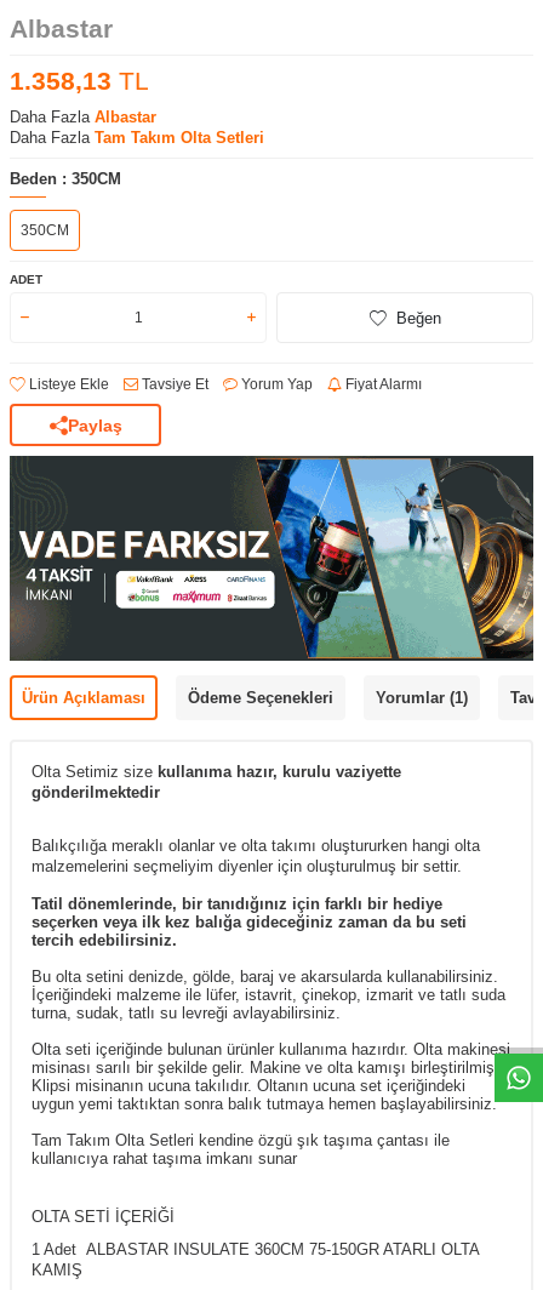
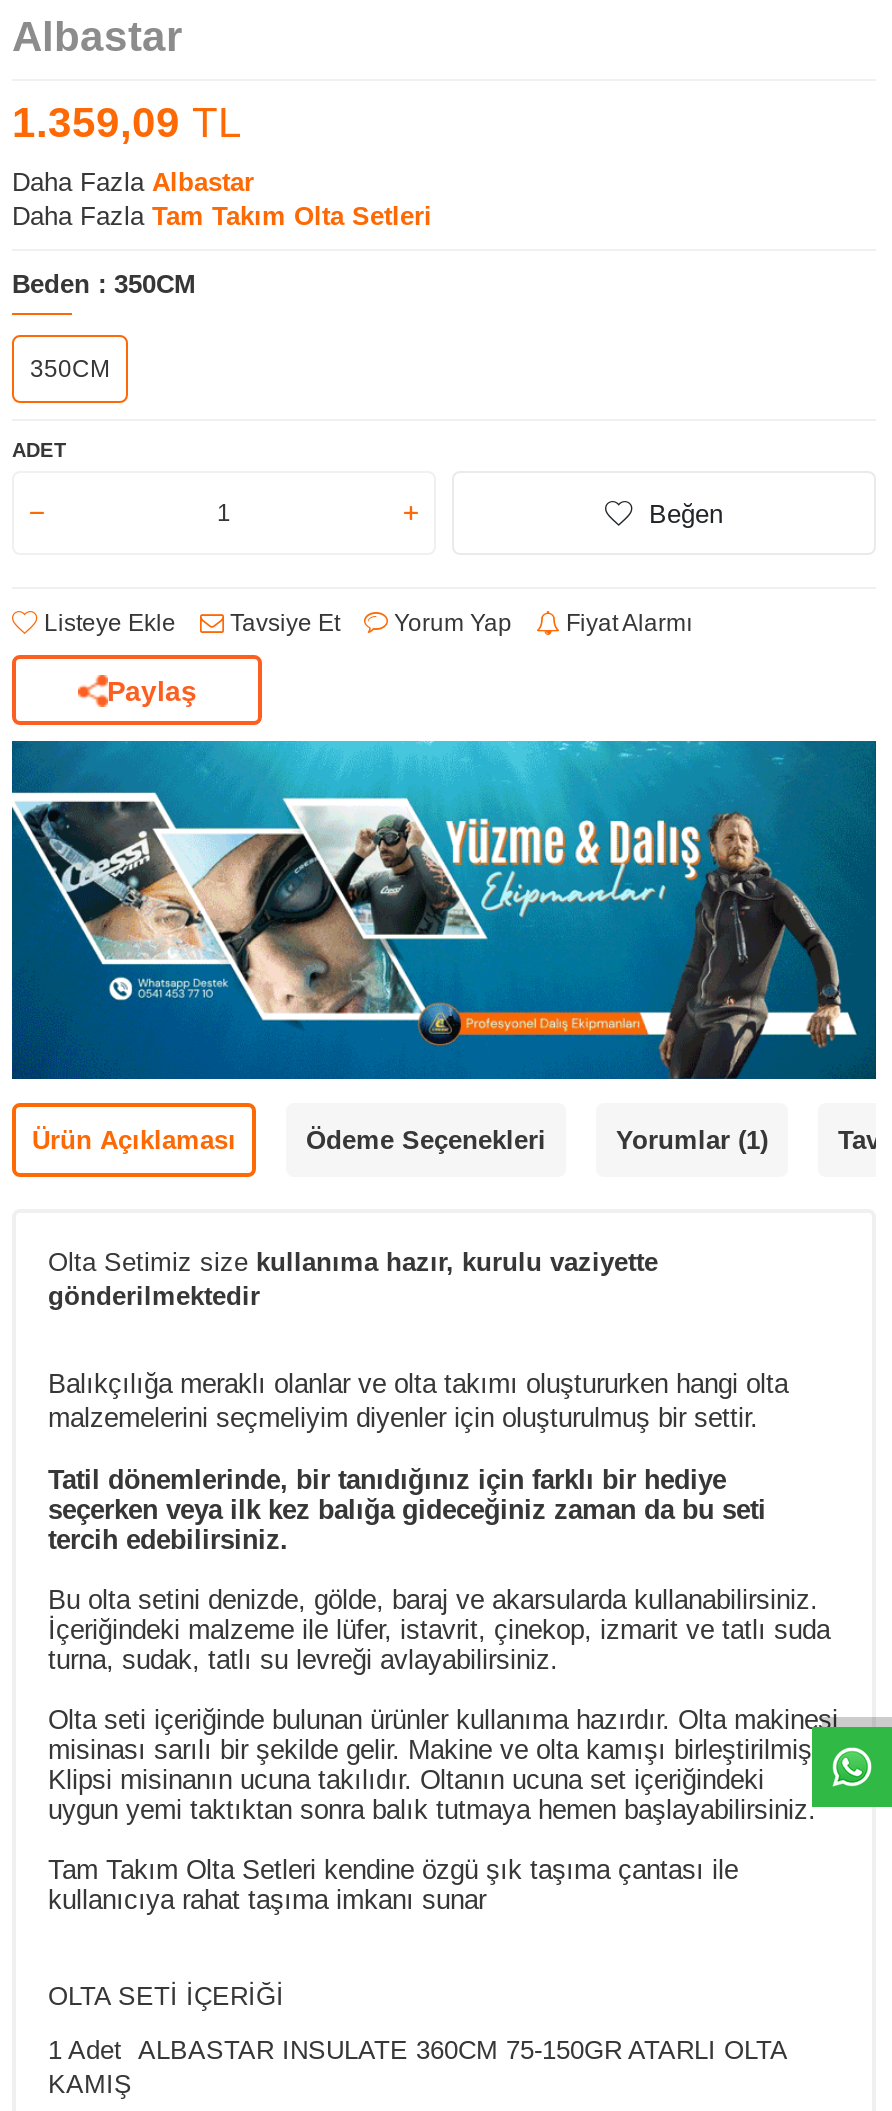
- 1.358,13 TL
+ 1.359,09 TL

- [image]
+ [image]
